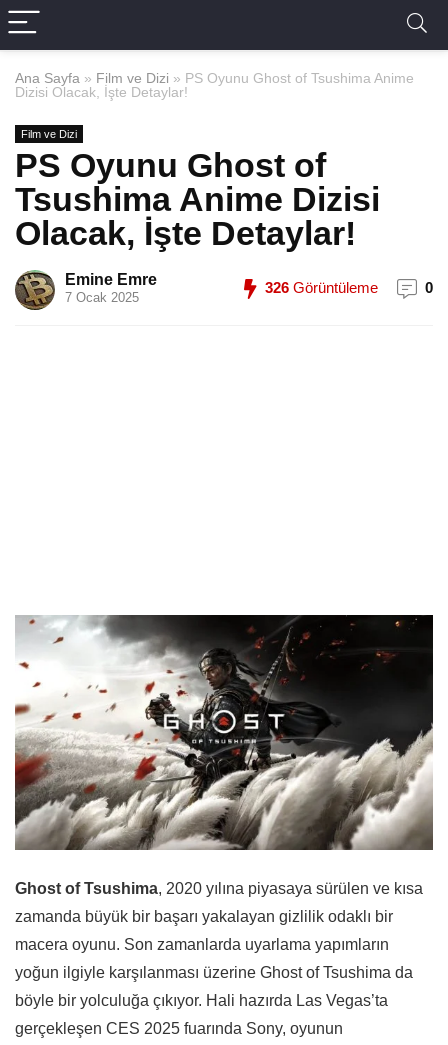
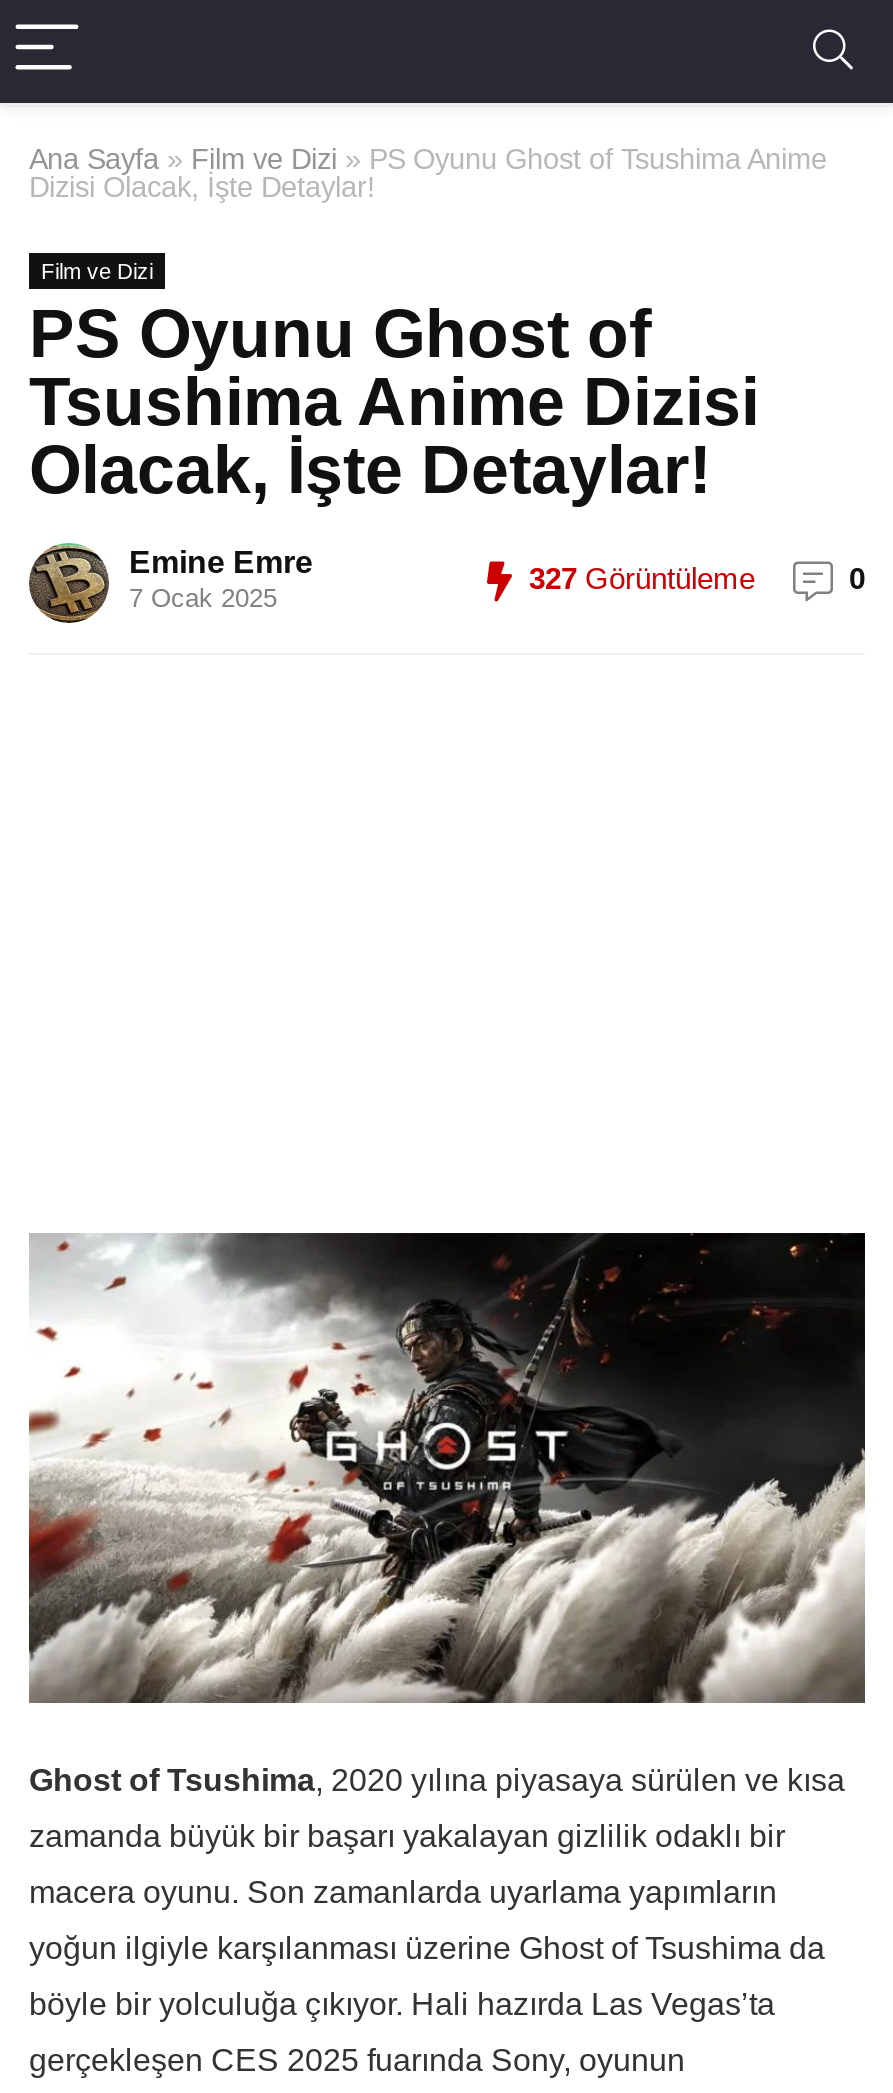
- 326 Görüntüleme
+ 327 Görüntüleme
